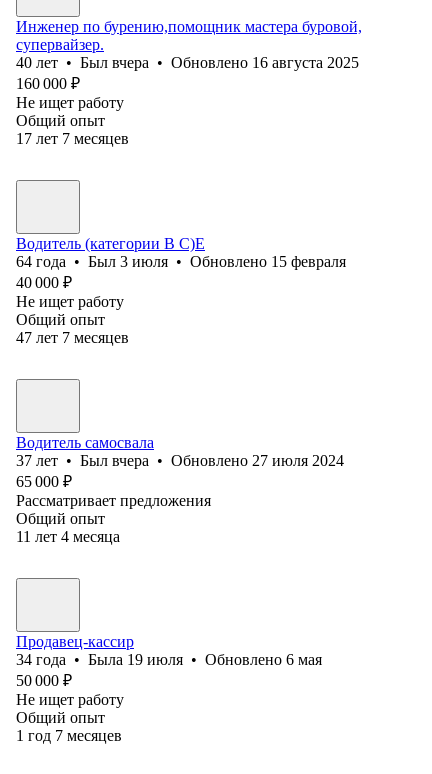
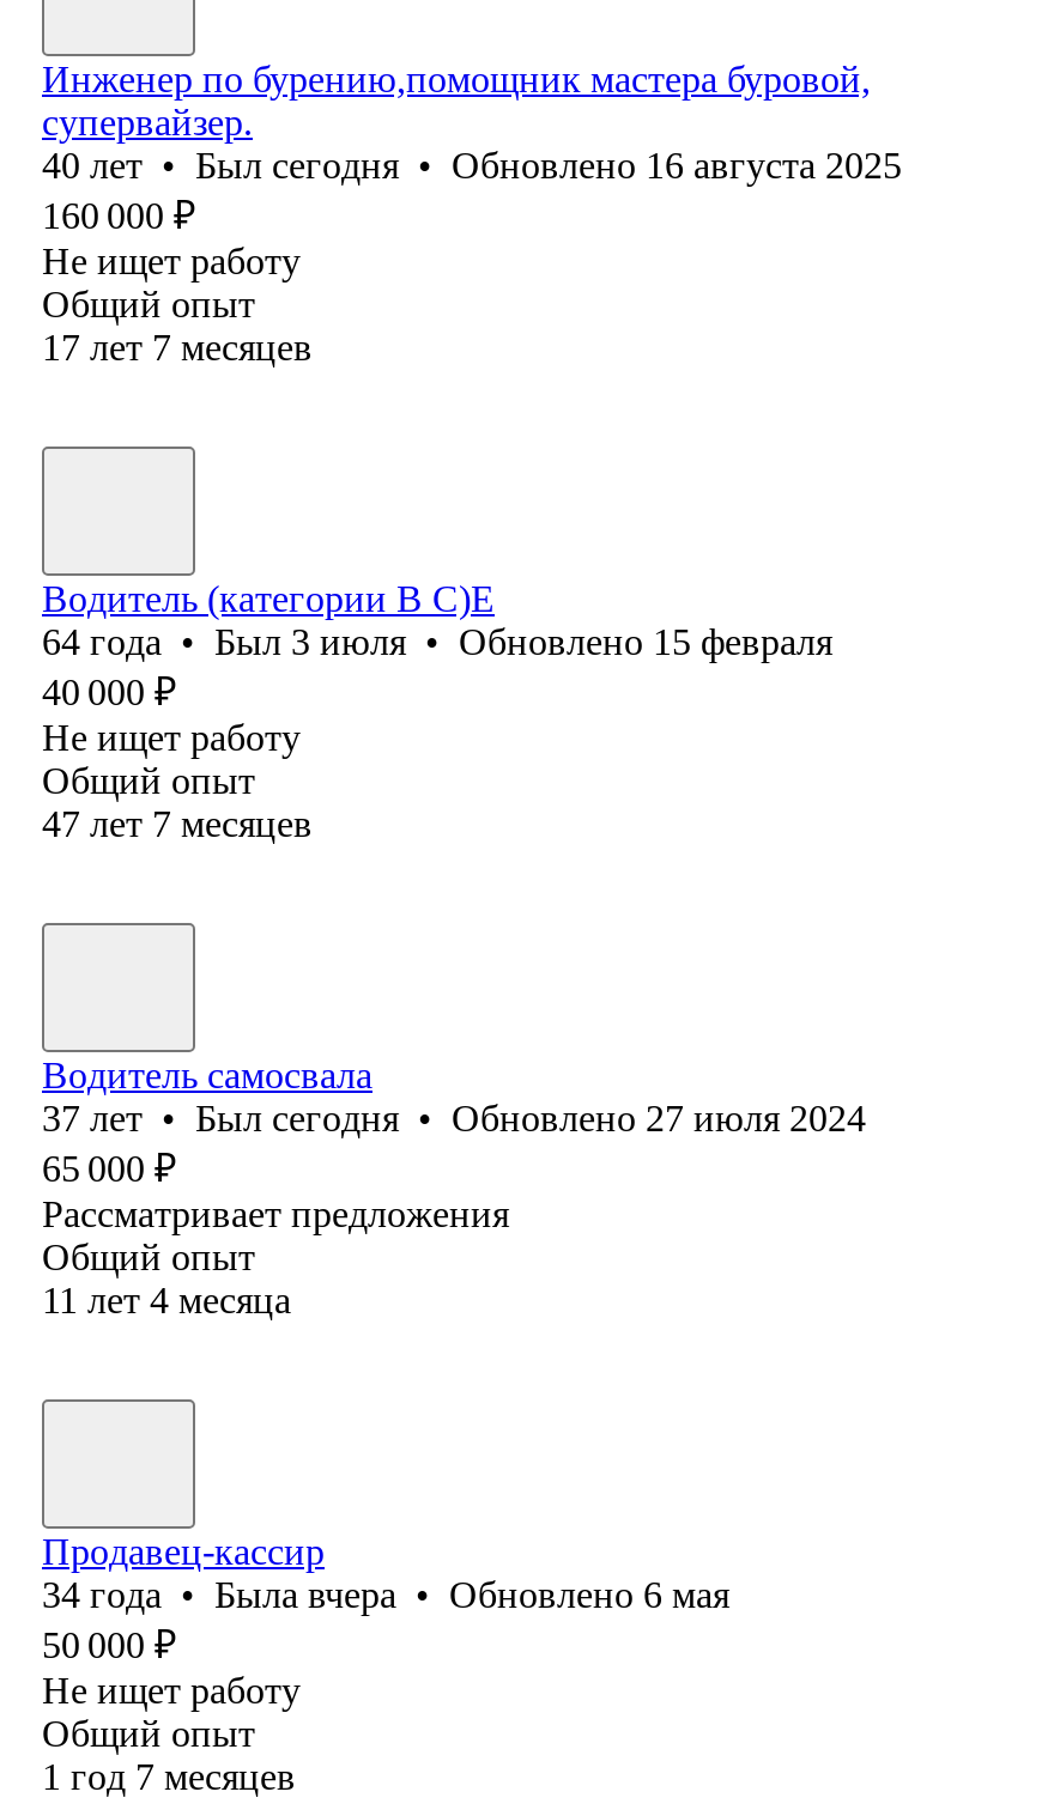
- 40 лет • Был вчера • Обновлено 16 августа 2025
+ 40 лет • Был сегодня • Обновлено 16 августа 2025

- 37 лет • Был вчера • Обновлено 27 июля 2024
+ 37 лет • Был сегодня • Обновлено 27 июля 2024

- 34 года • Была 19 июля • Обновлено 6 мая
+ 34 года • Была вчера • Обновлено 6 мая
